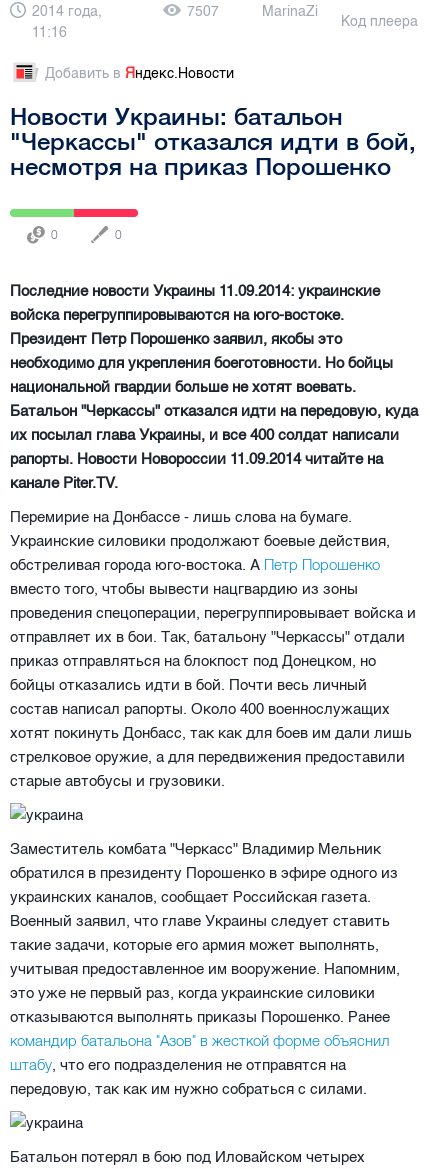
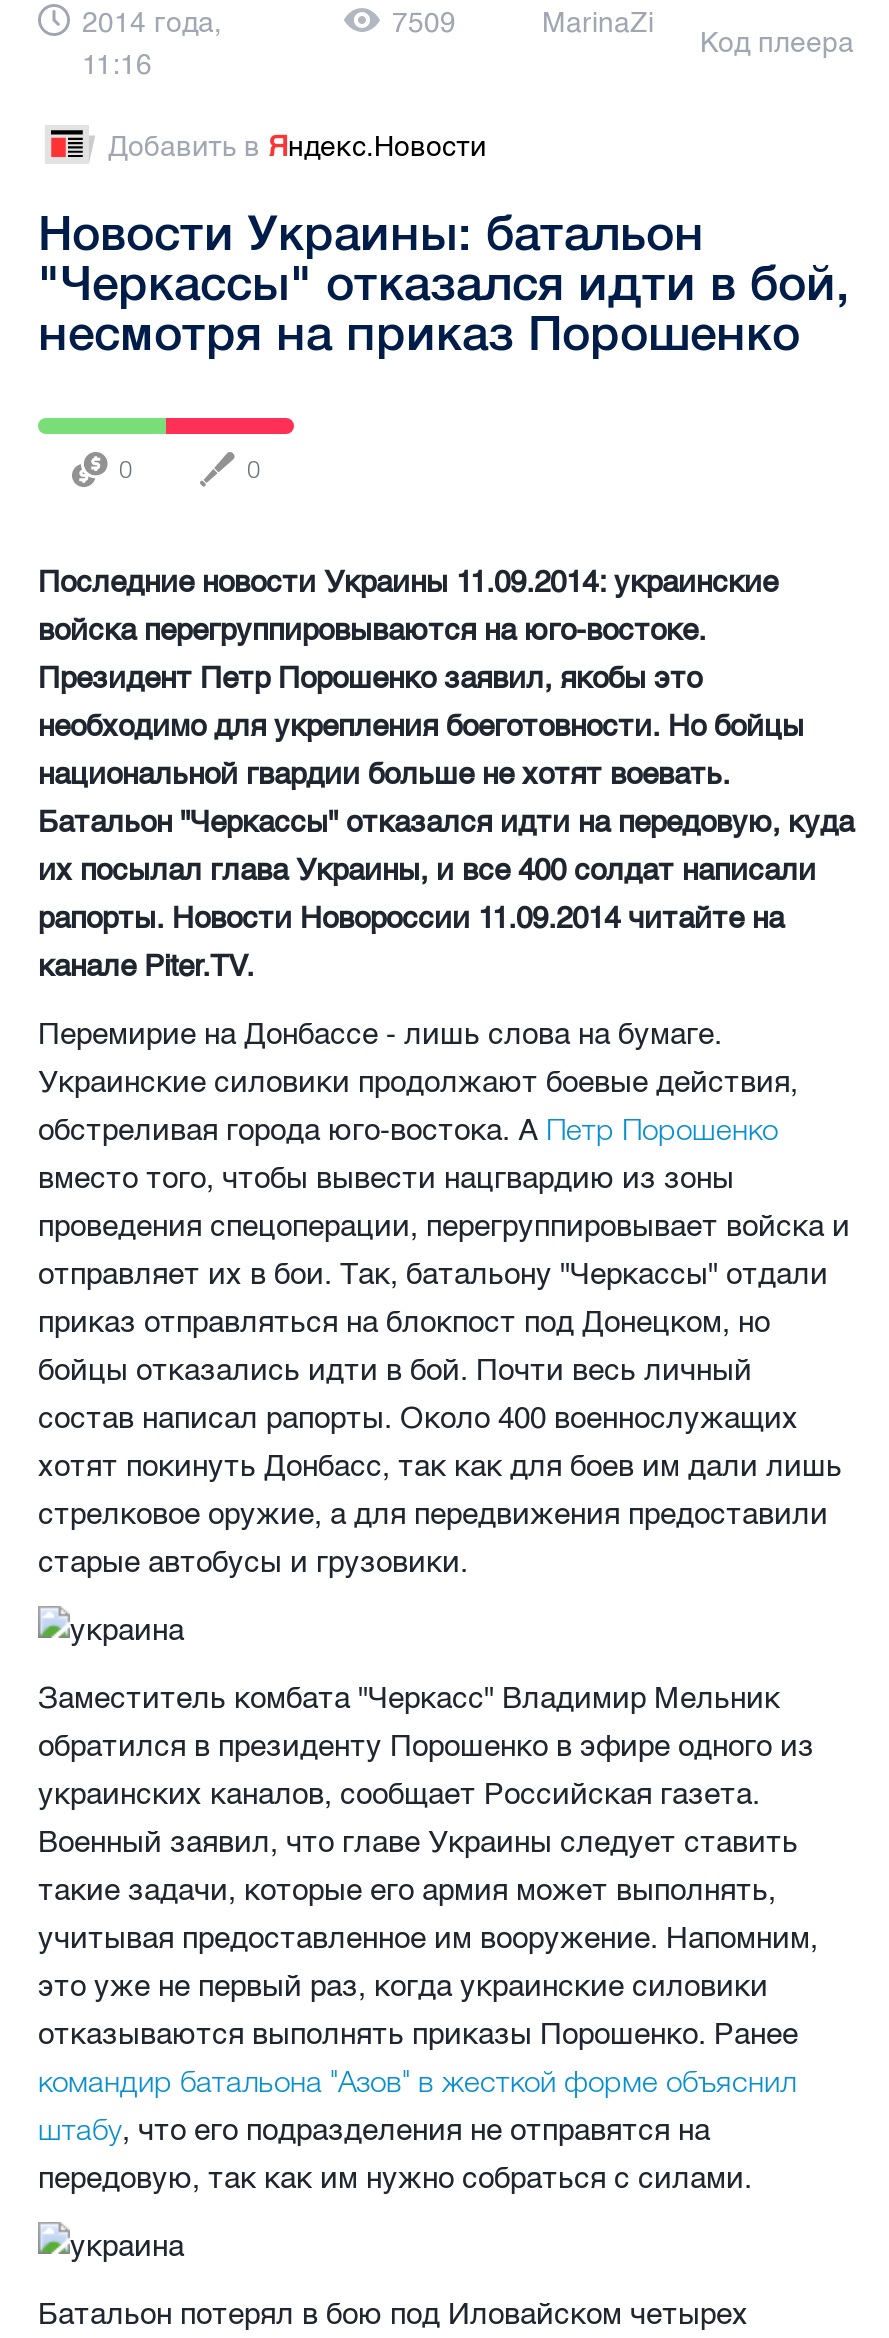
- 7507
+ 7509
